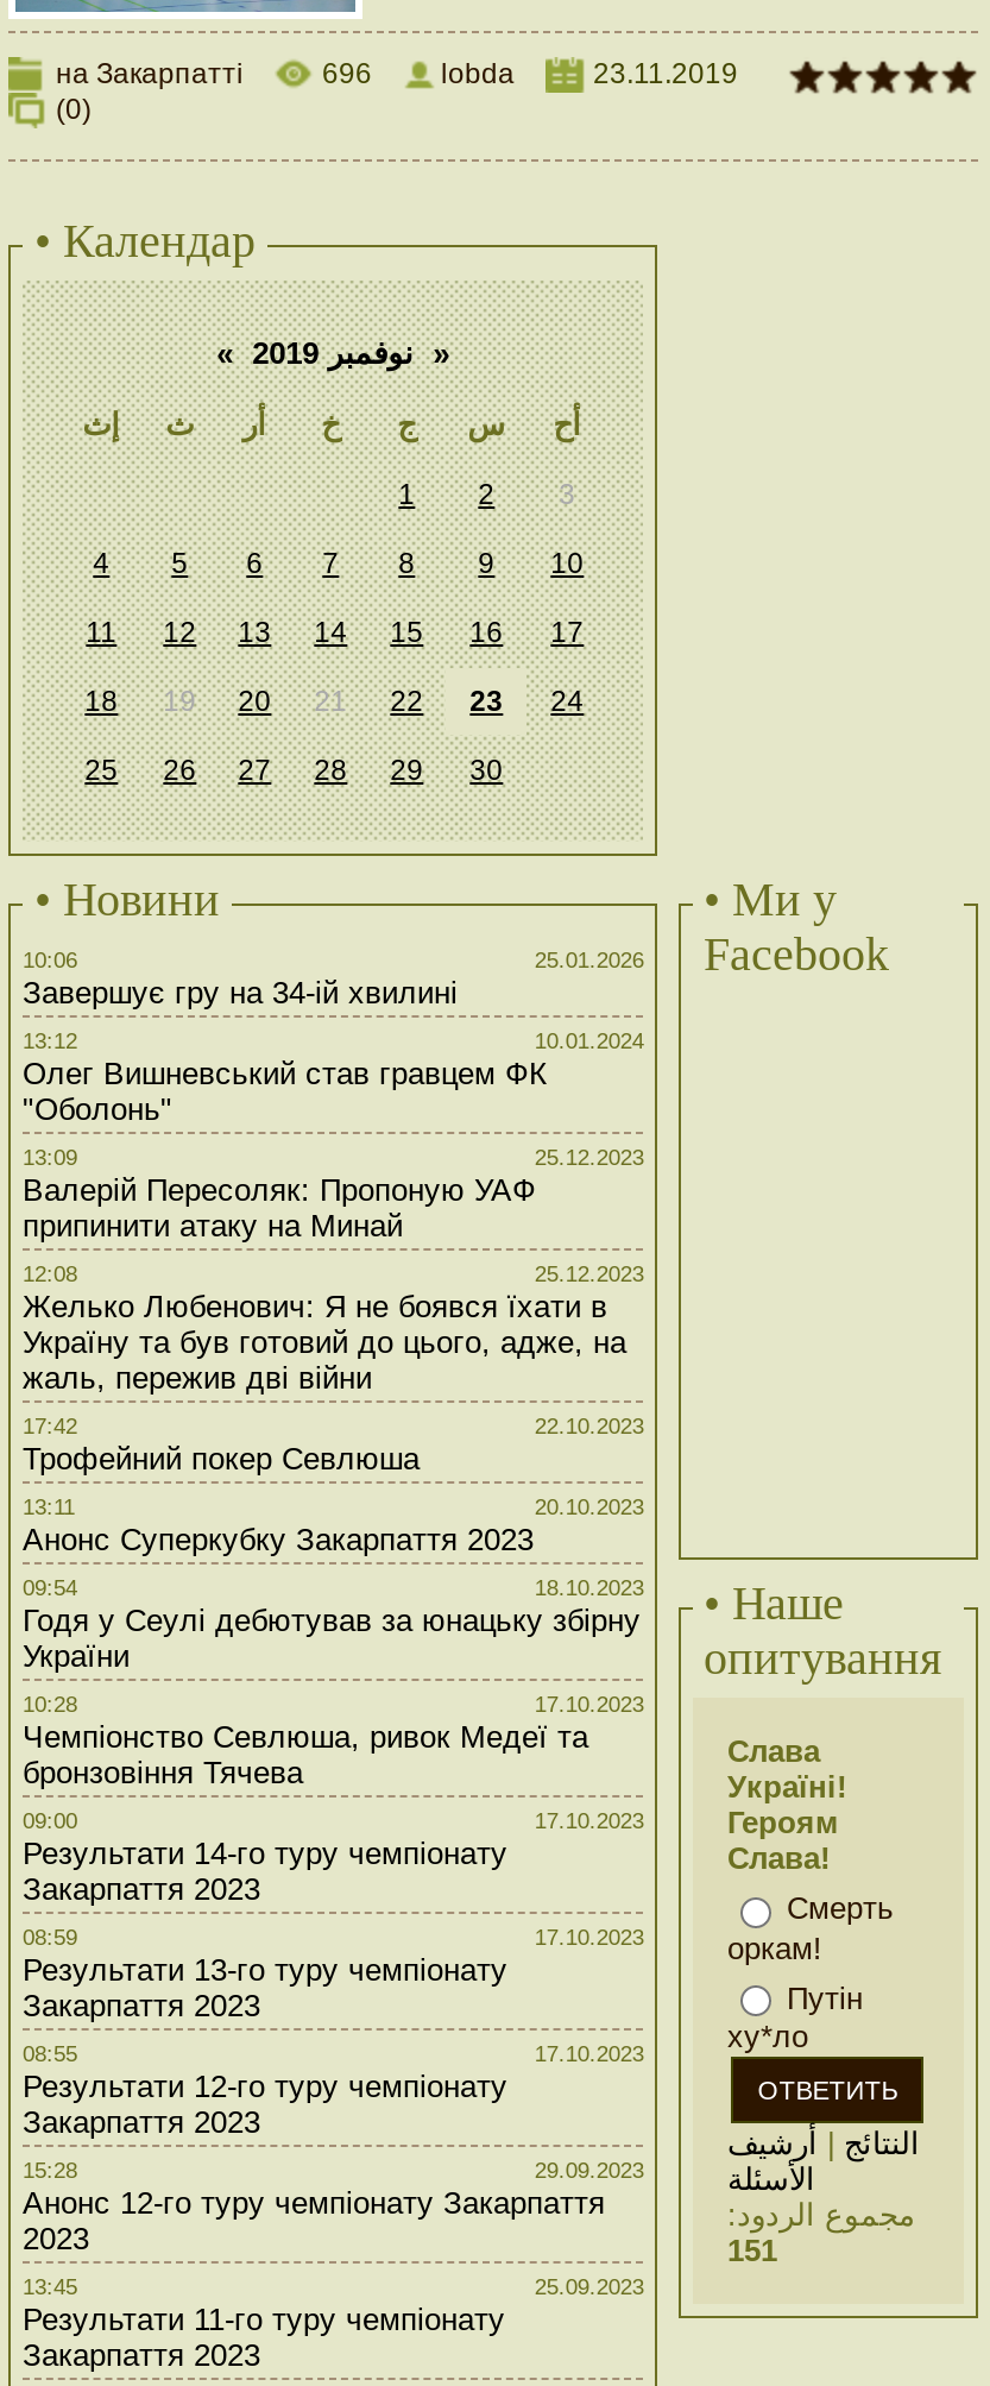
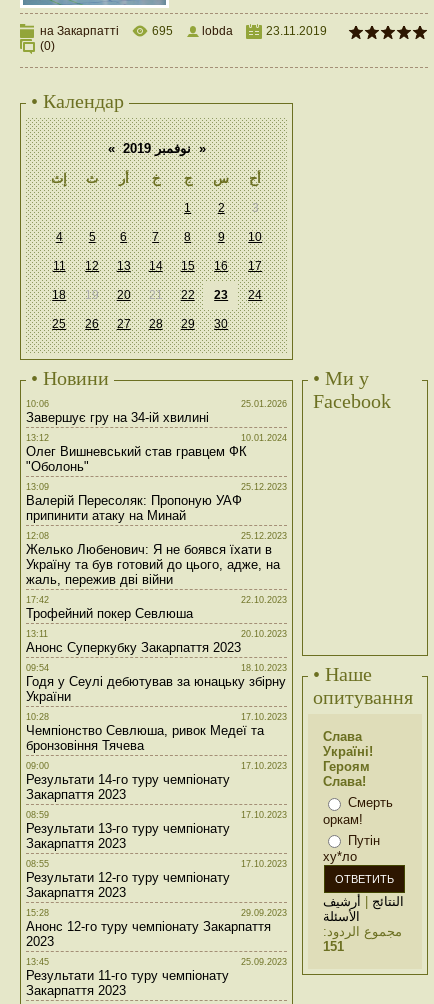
- 696
+ 695
